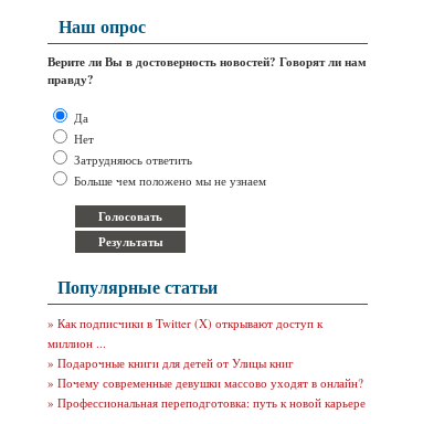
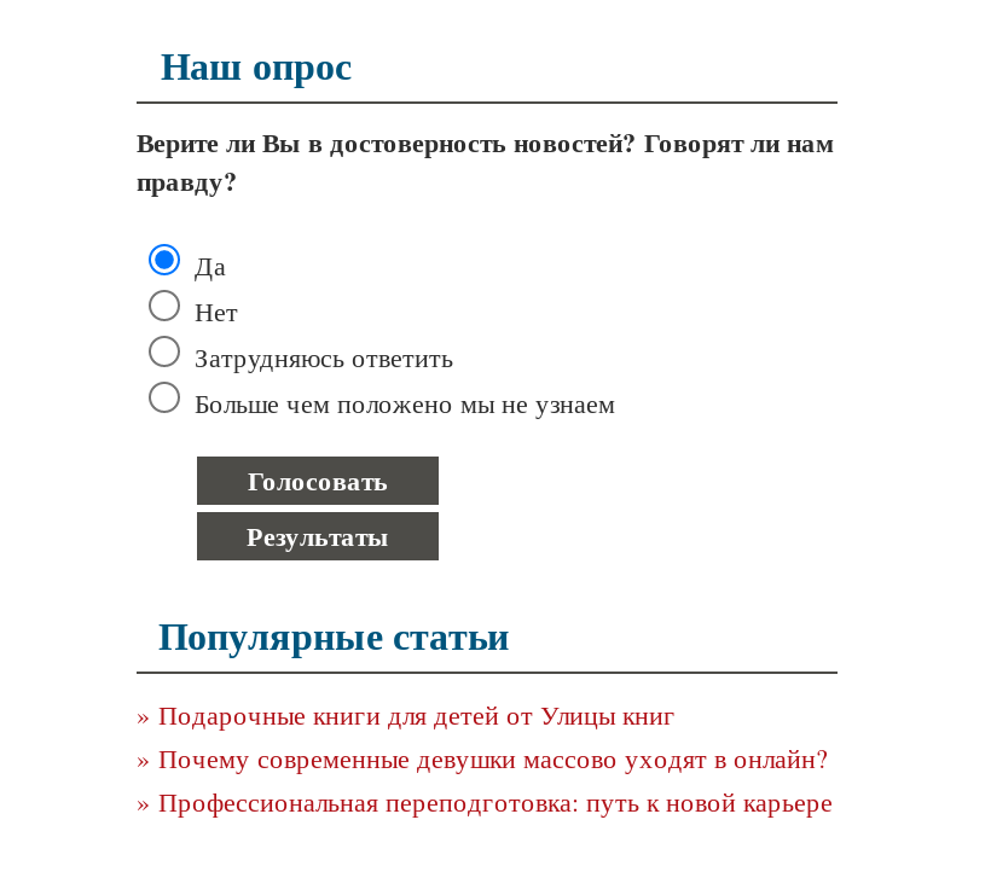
- » Как подписчики в Twitter (X) открывают доступ к
- миллион ...
